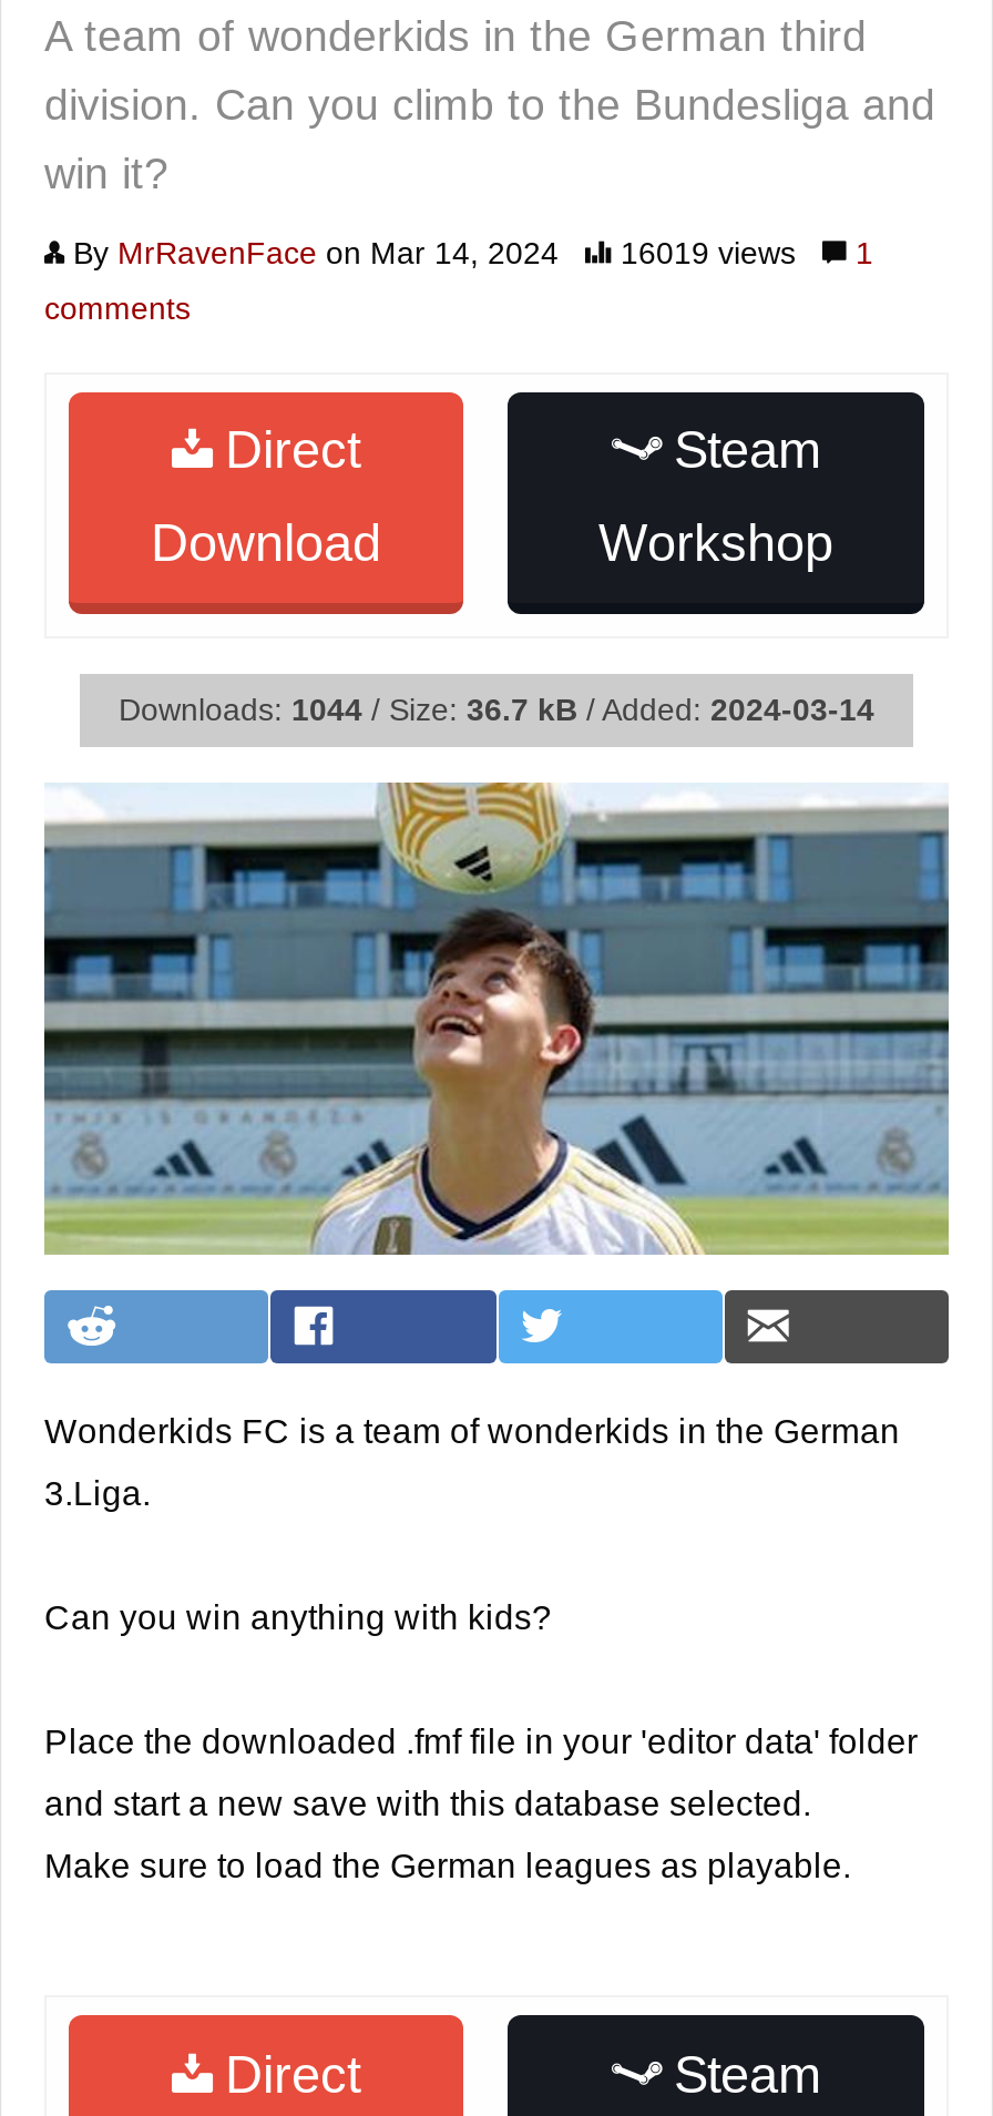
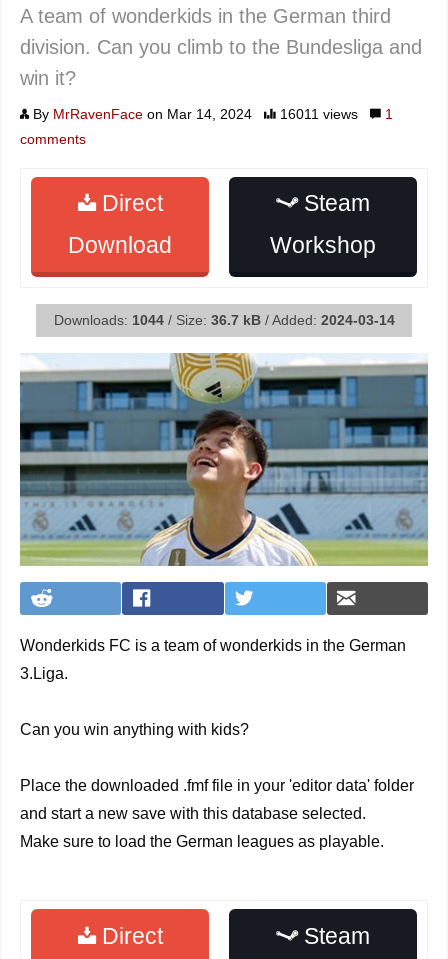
- By MrRavenFace on Mar 14, 2024 16019 views 1
+ By MrRavenFace on Mar 14, 2024 16011 views 1
